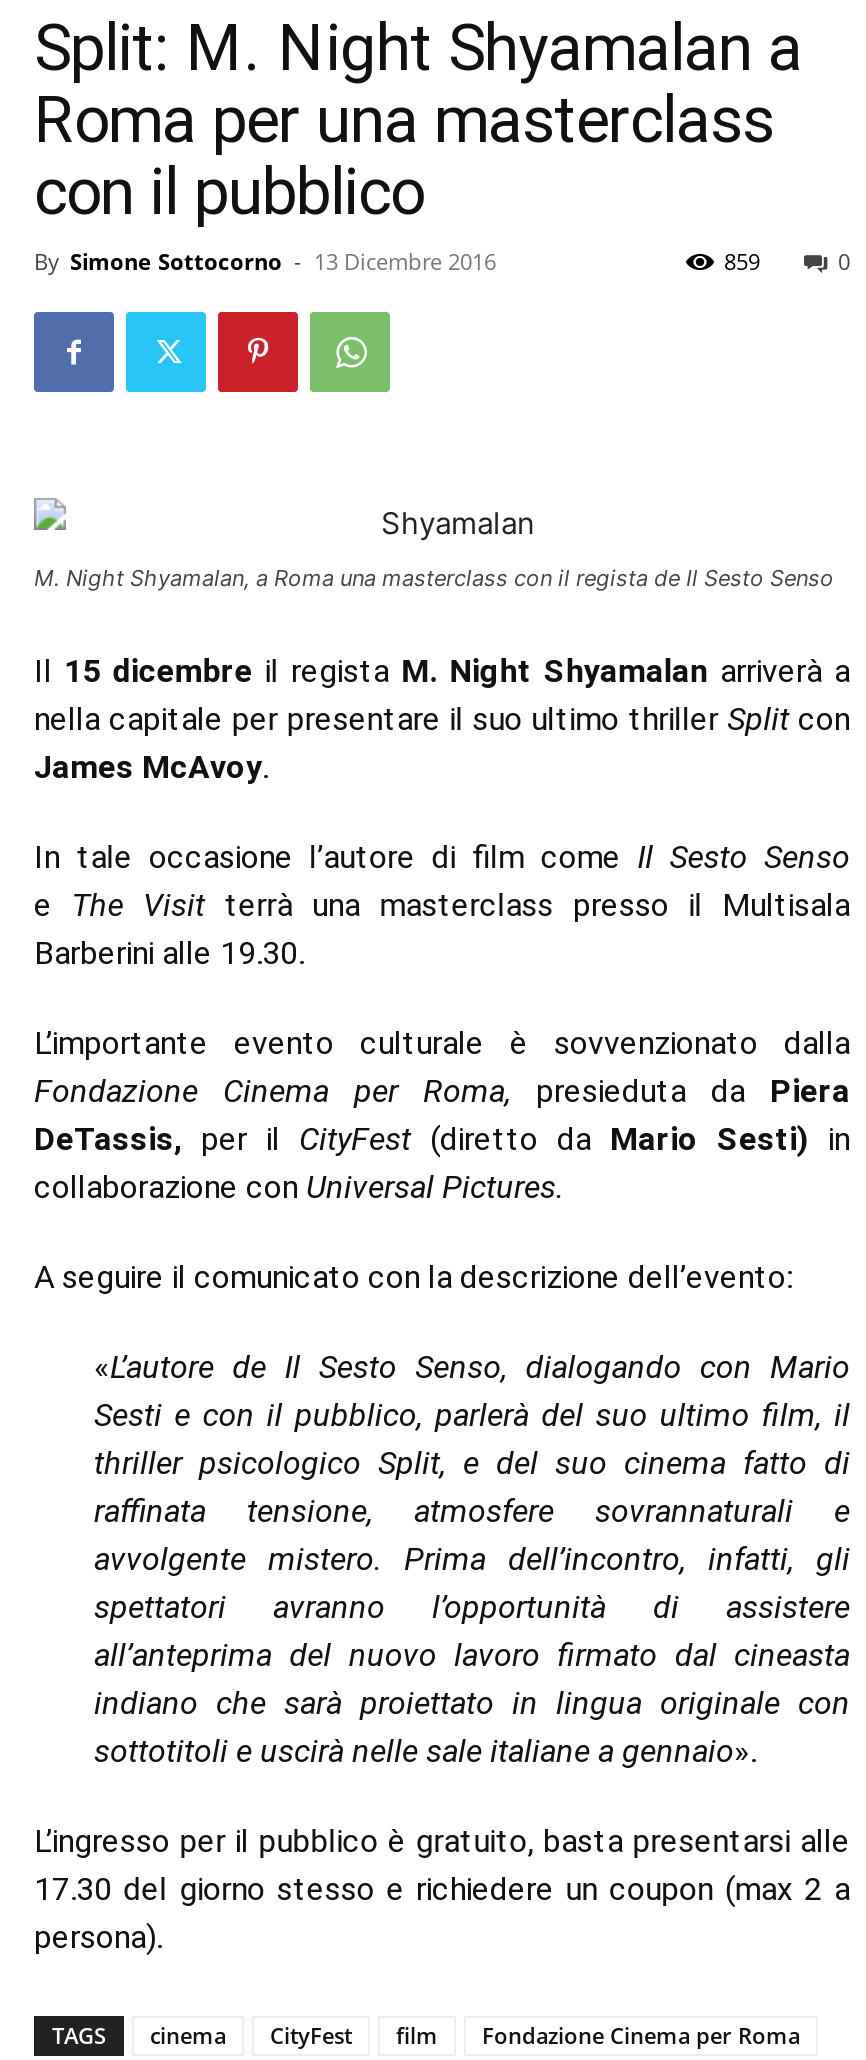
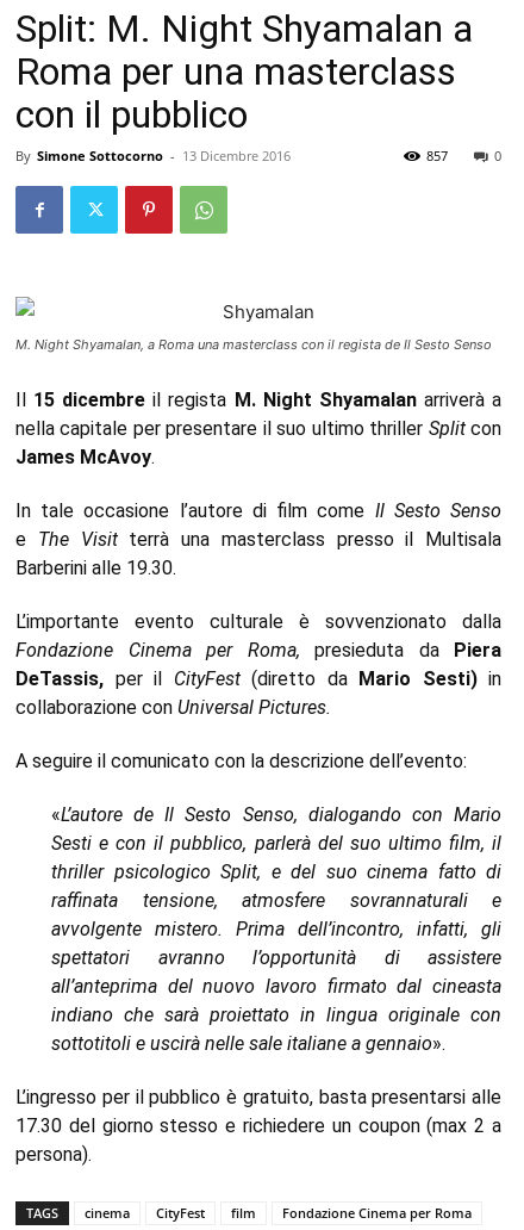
- 859
+ 857
